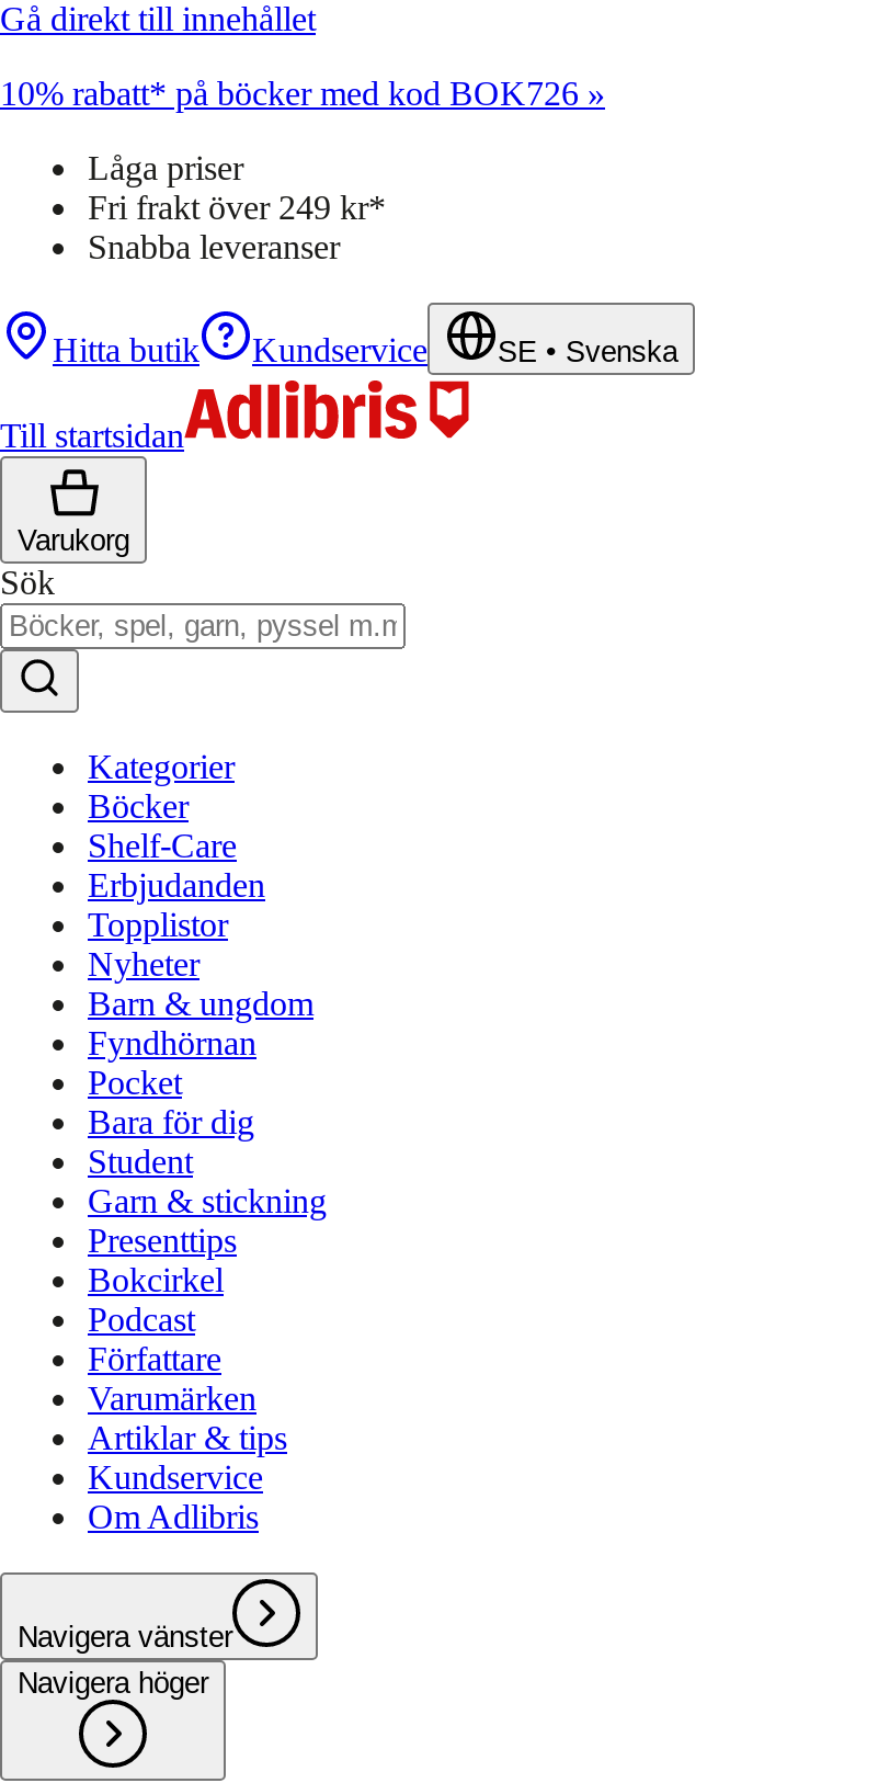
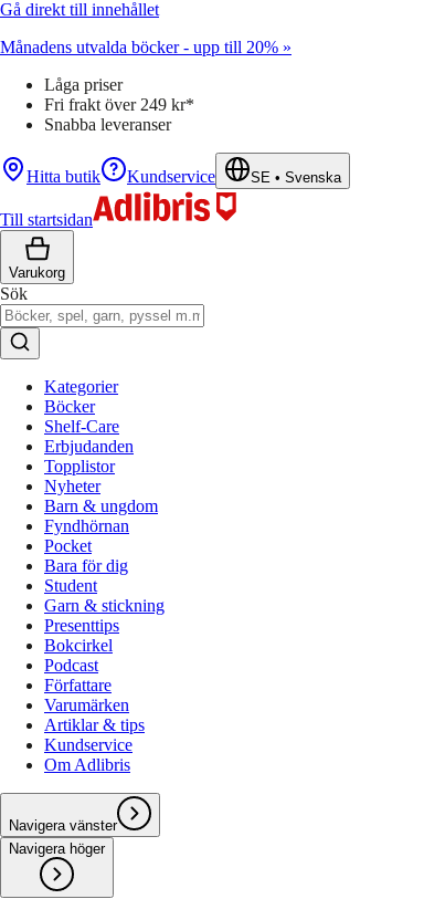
- 10% rabatt* på böcker med kod BOK726 »
+ Månadens utvalda böcker - upp till 20% »
